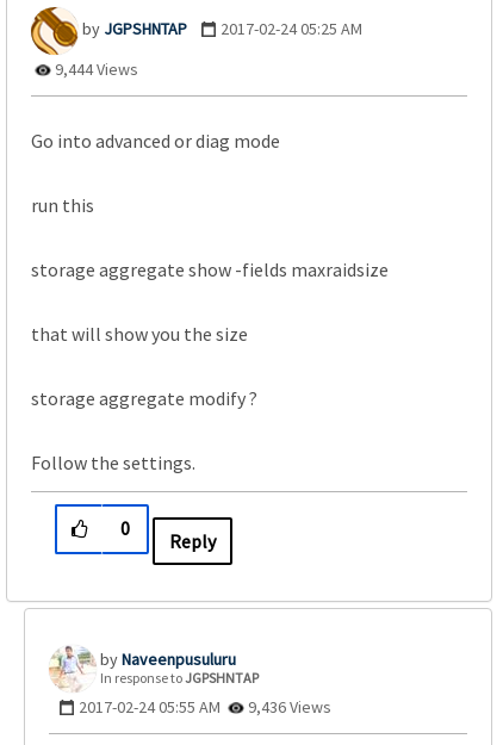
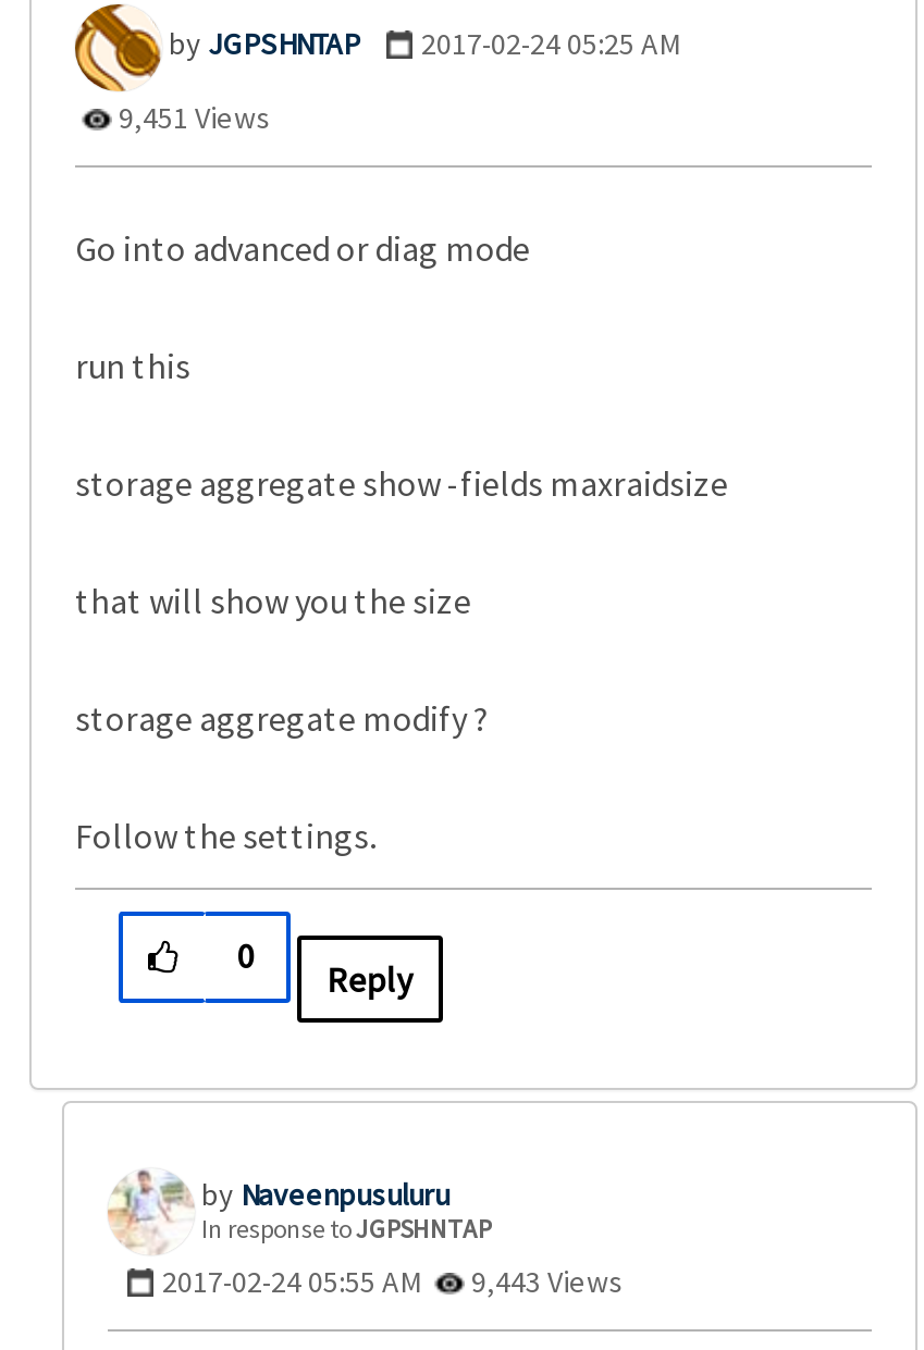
- 9,444 Views
+ 9,451 Views

- 2017-02-24 05:55 AM 9,436 Views
+ 2017-02-24 05:55 AM 9,443 Views
